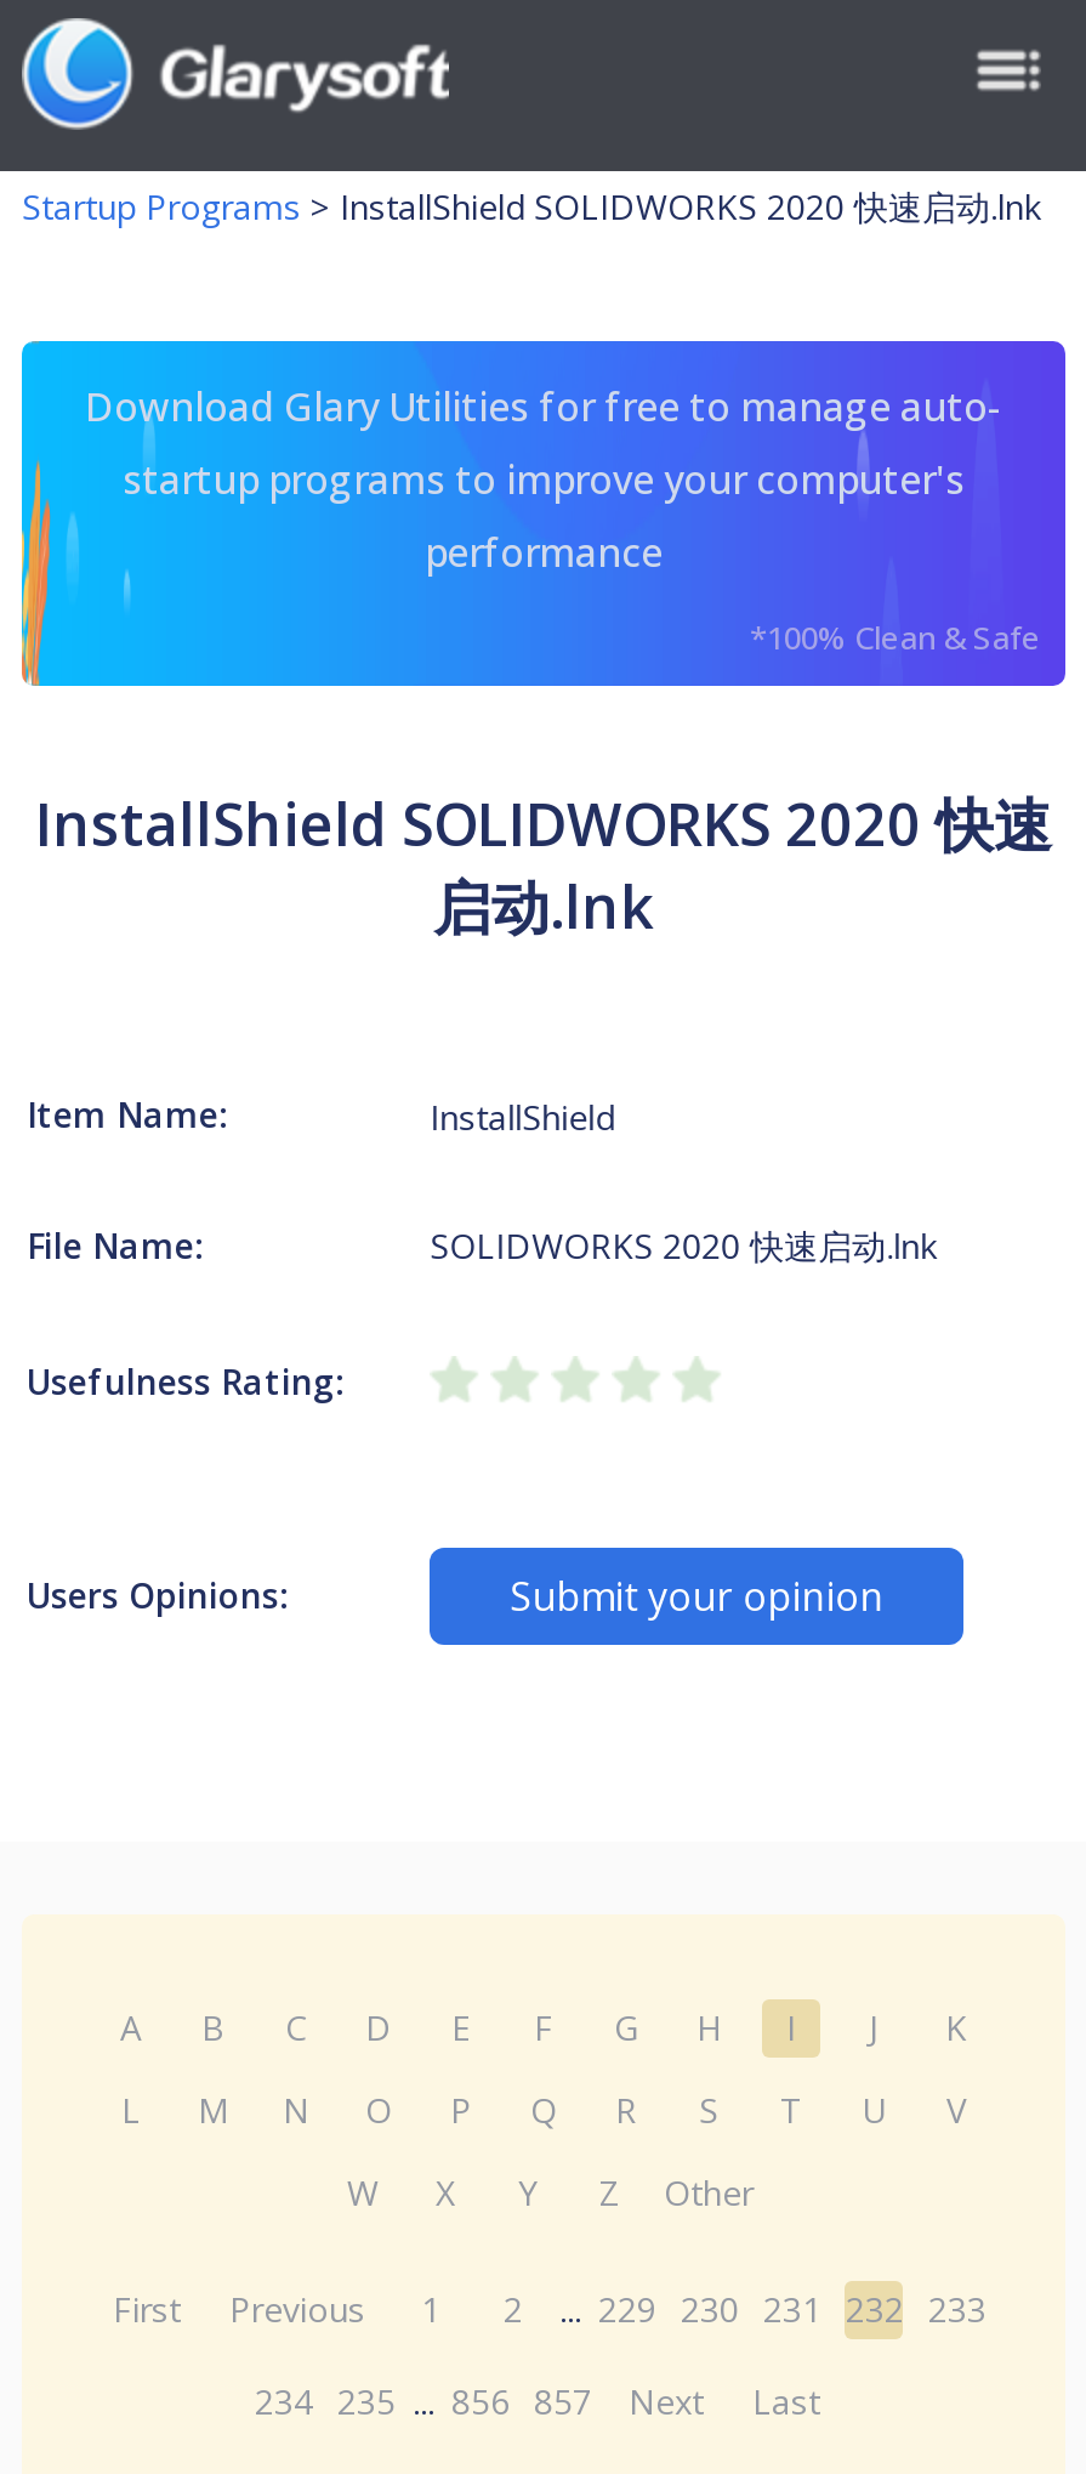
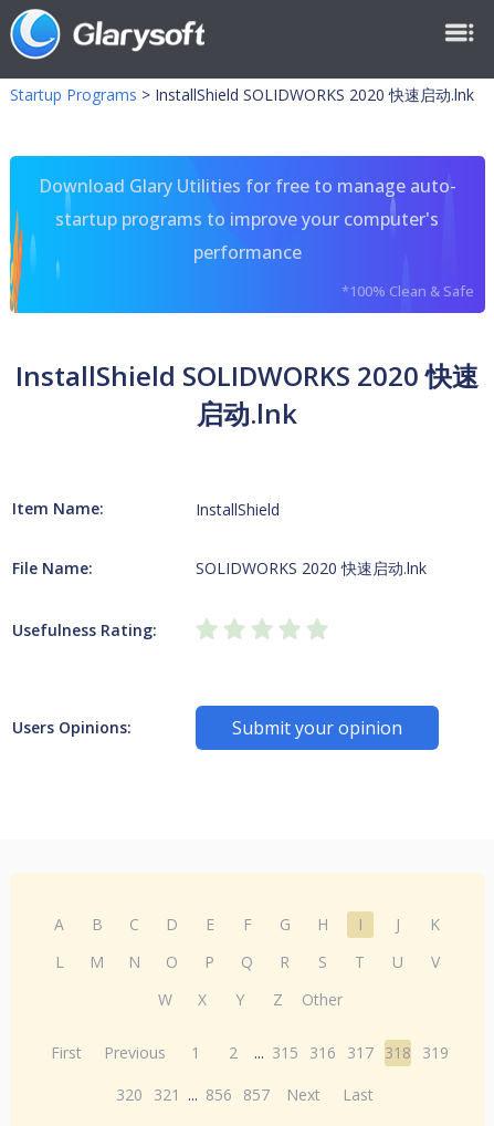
- First Previous 1 2 ... 229 230 231 232 233
+ First Previous 1 2 ... 315 316 317 318 319

- 234 235 ... 856 857 Next Last
+ 320 321 ... 856 857 Next Last
